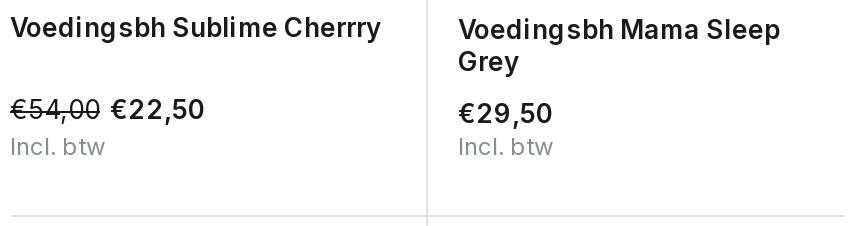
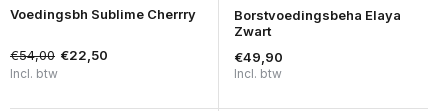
- Voedingsbh Mama Sleep
- Grey
+ Borstvoedingsbeha Elaya
+ Zwart

- €29,50
+ €49,90
